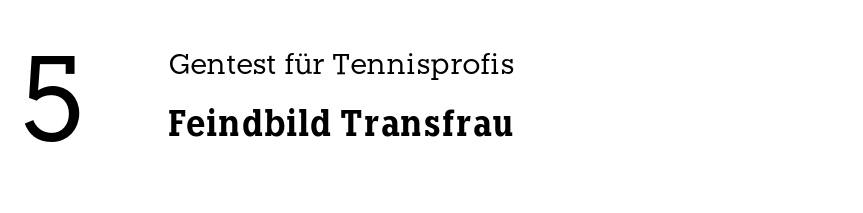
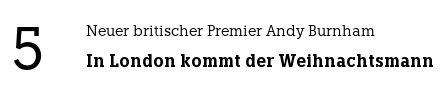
- Gentest für Tennisprofis
+ Neuer britischer Premier Andy Burnham

- Feindbild Transfrau
+ In London kommt der Weihnachtsmann
